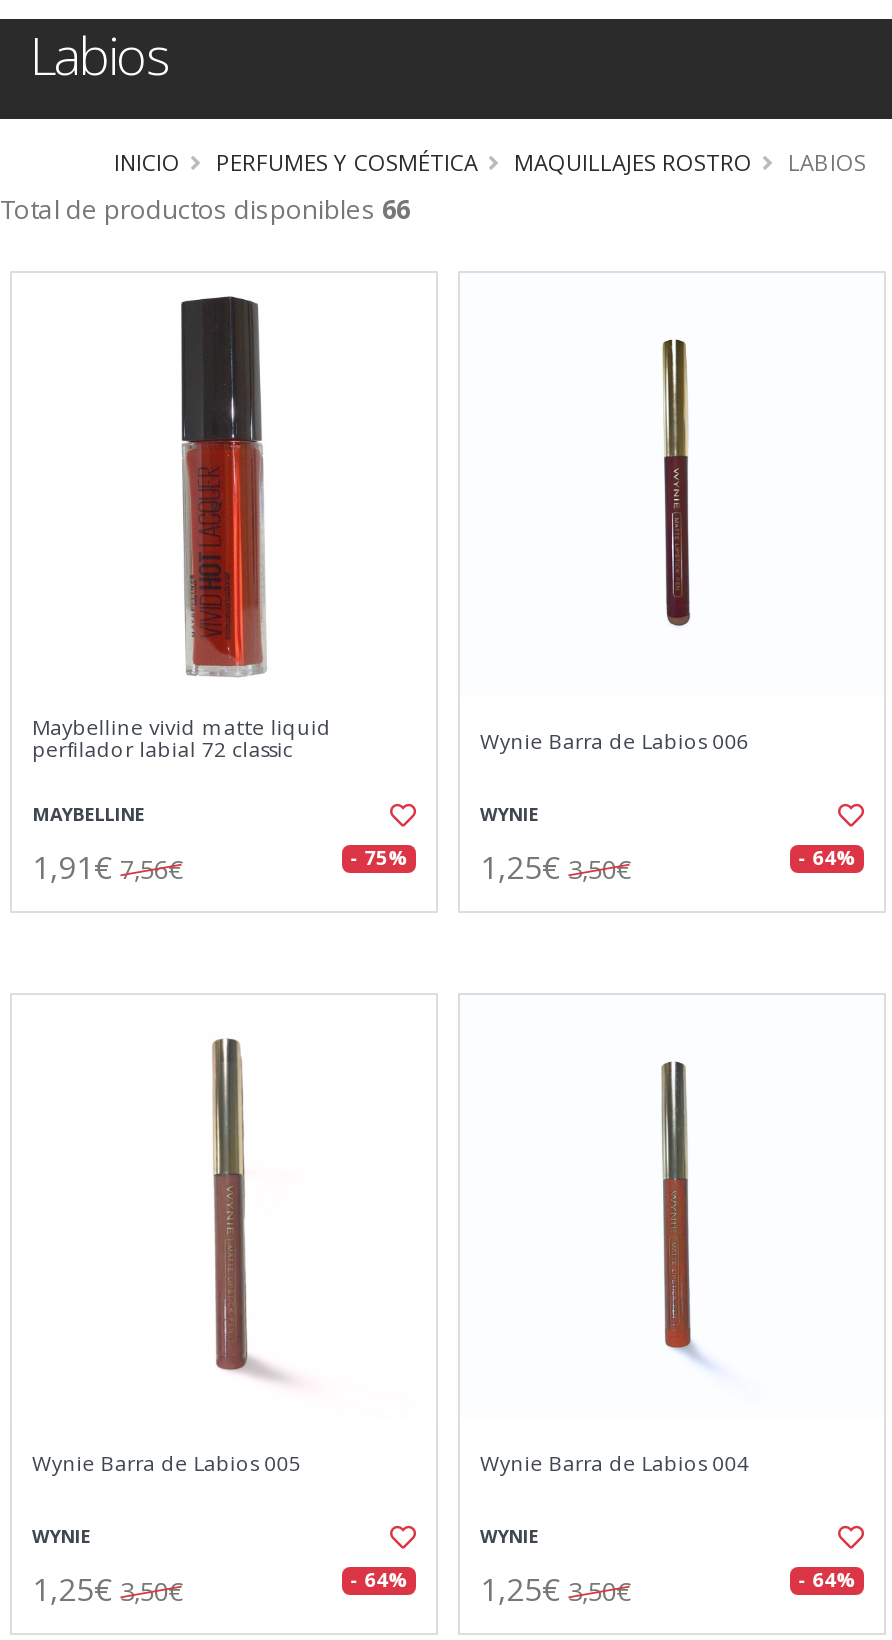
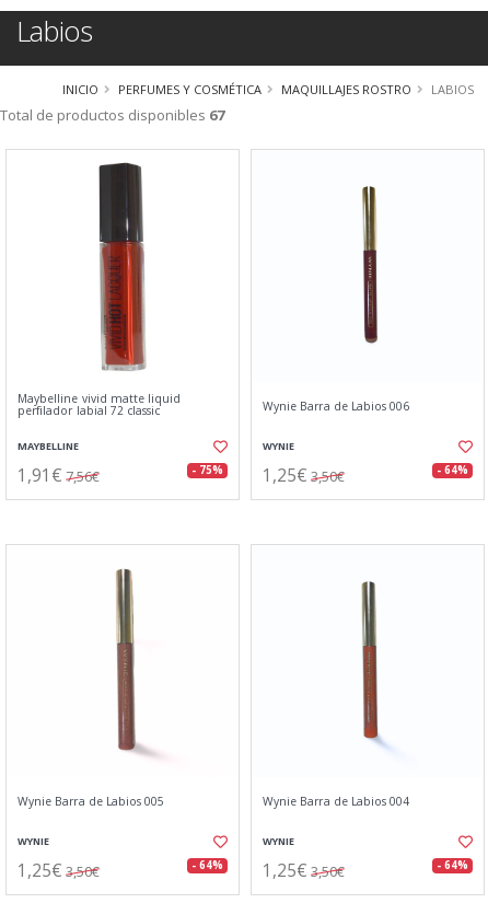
- Total de productos disponibles 66
+ Total de productos disponibles 67
